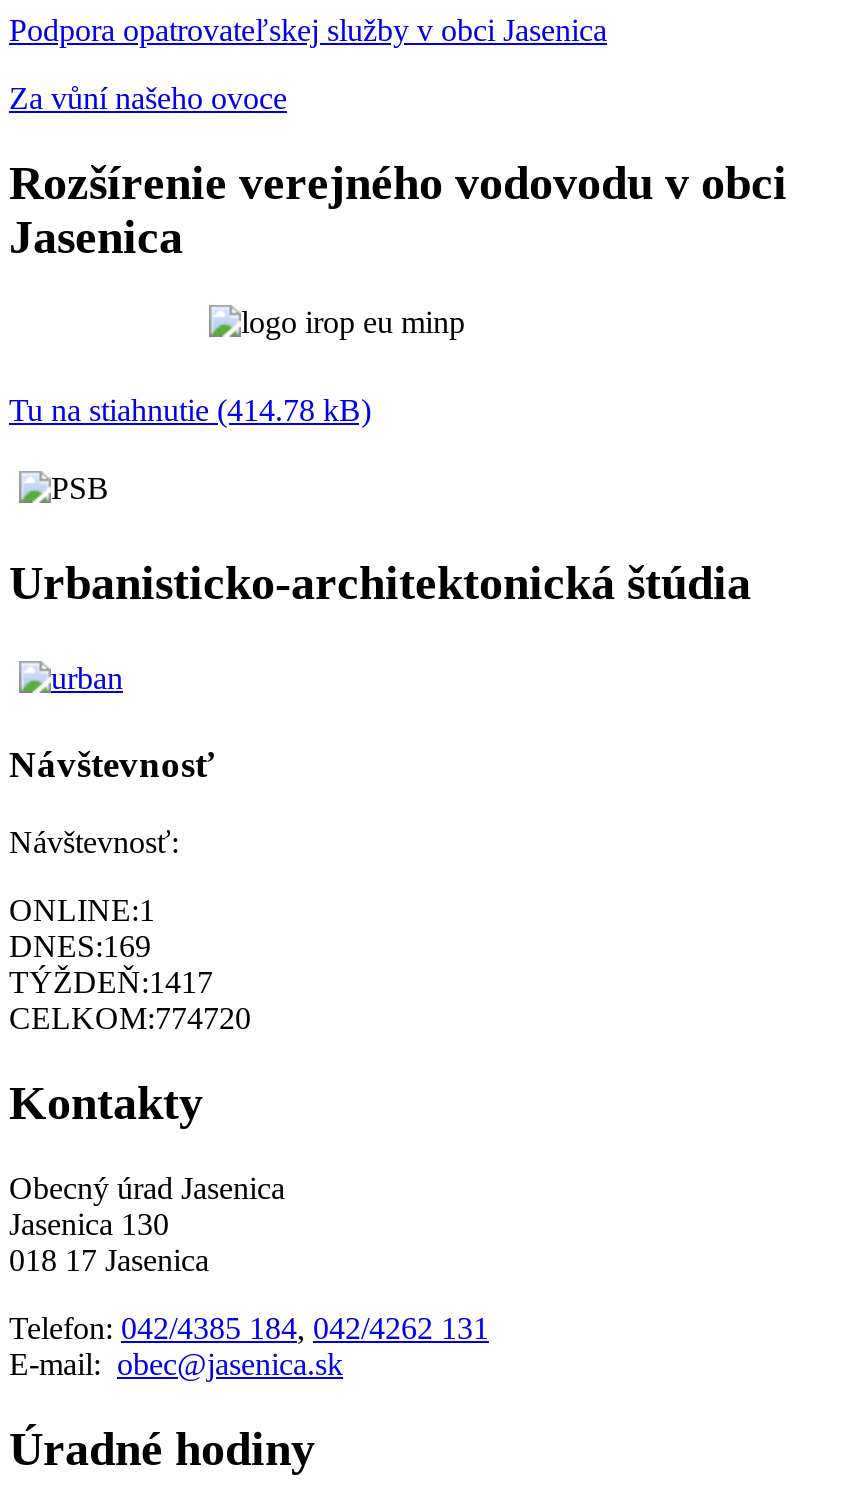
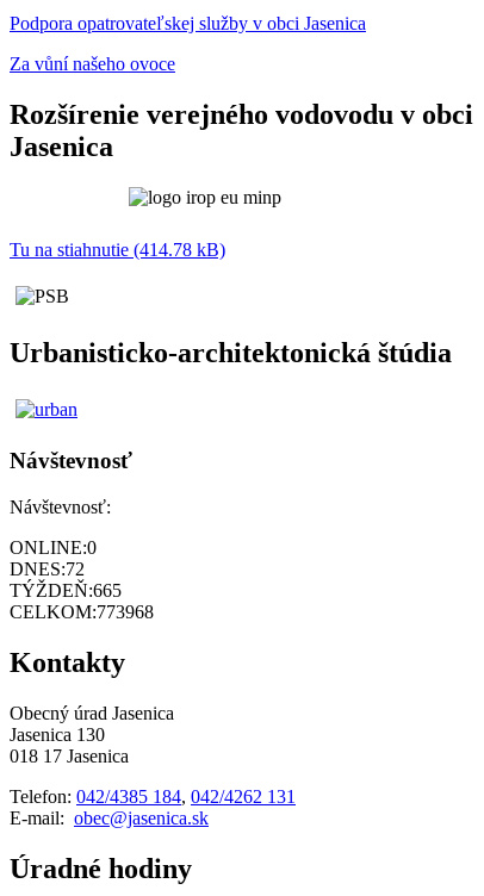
- ONLINE:1
+ ONLINE:0

- DNES:169
+ DNES:72

- TÝŽDEŇ:1417
+ TÝŽDEŇ:665

- CELKOM:774720
+ CELKOM:773968
